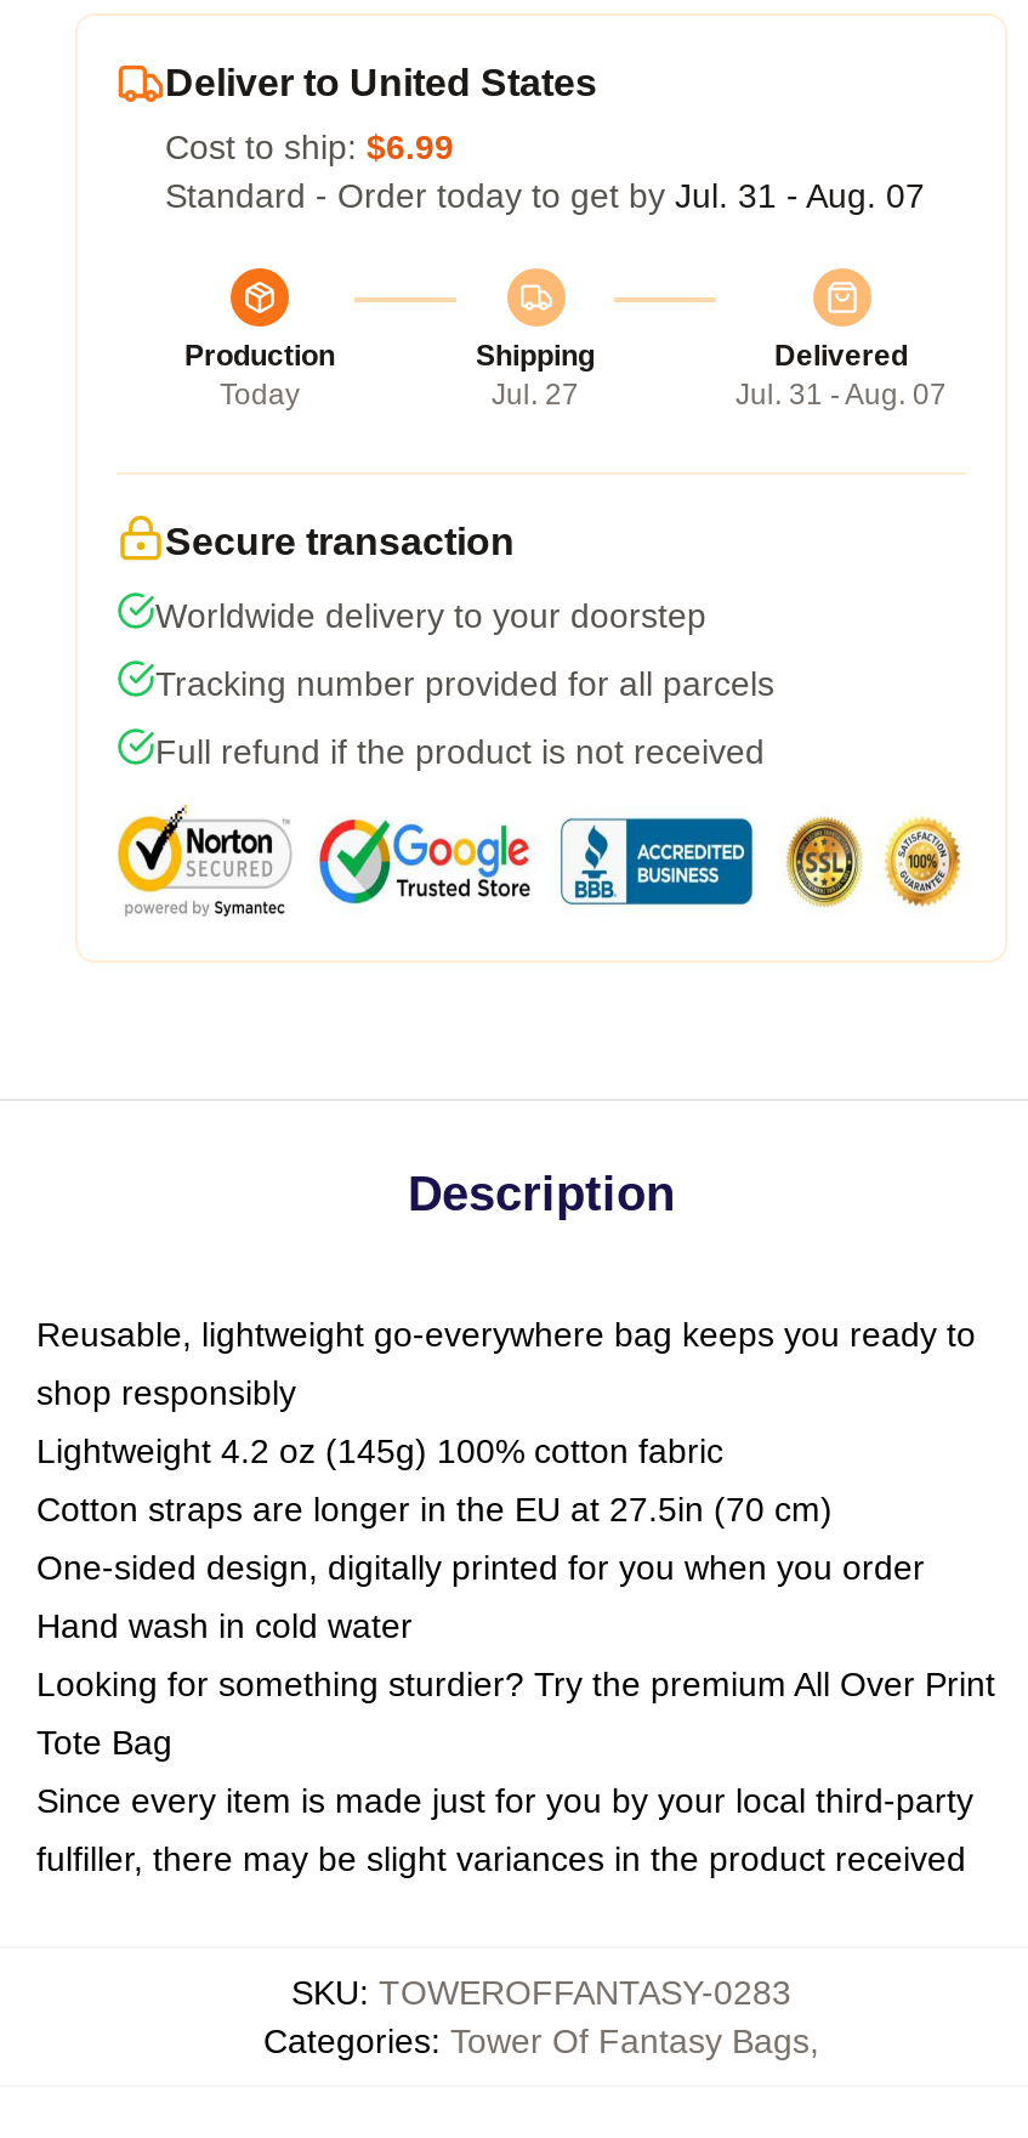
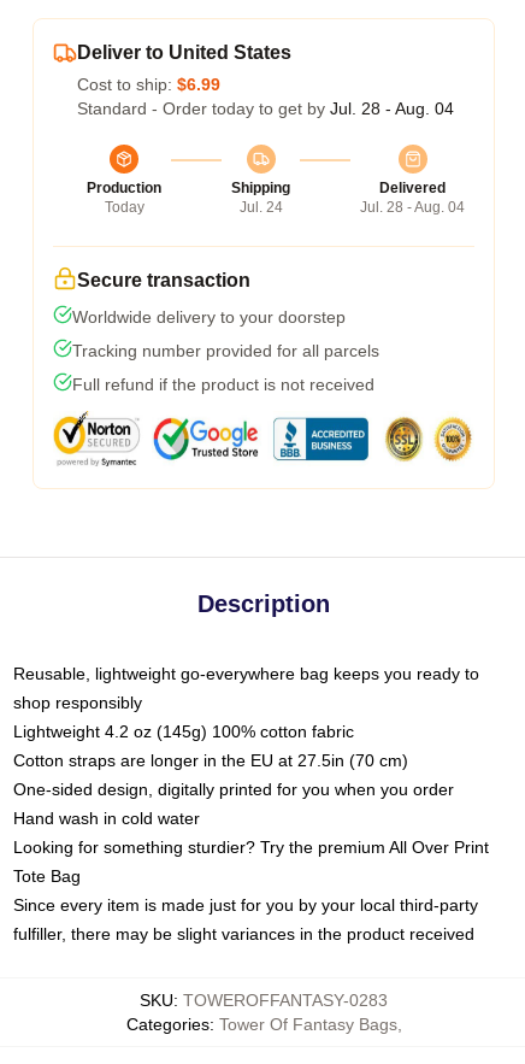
- Standard - Order today to get by Jul. 31 - Aug. 07
+ Standard - Order today to get by Jul. 28 - Aug. 04

- Jul. 27
+ Jul. 24

- Jul. 31 - Aug. 07
+ Jul. 28 - Aug. 04
